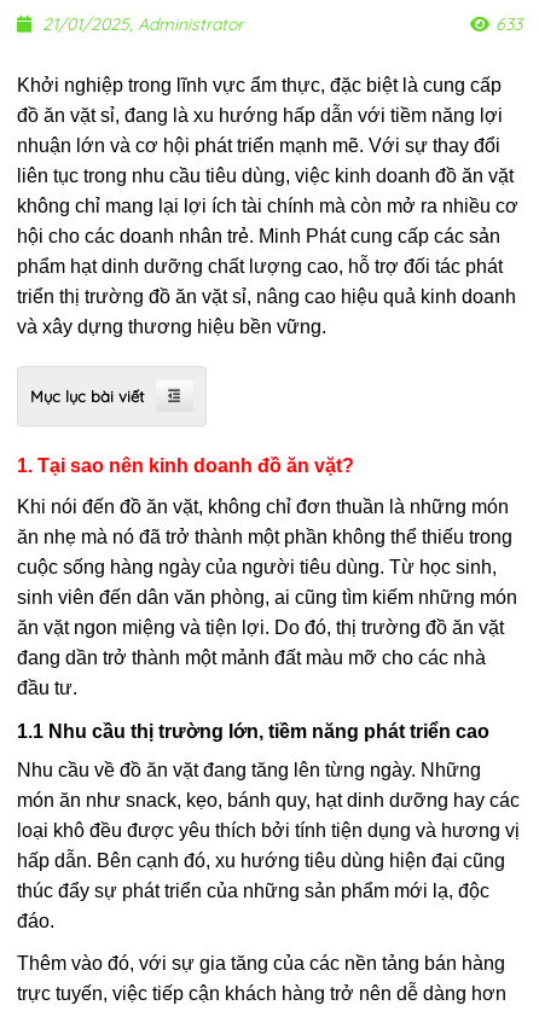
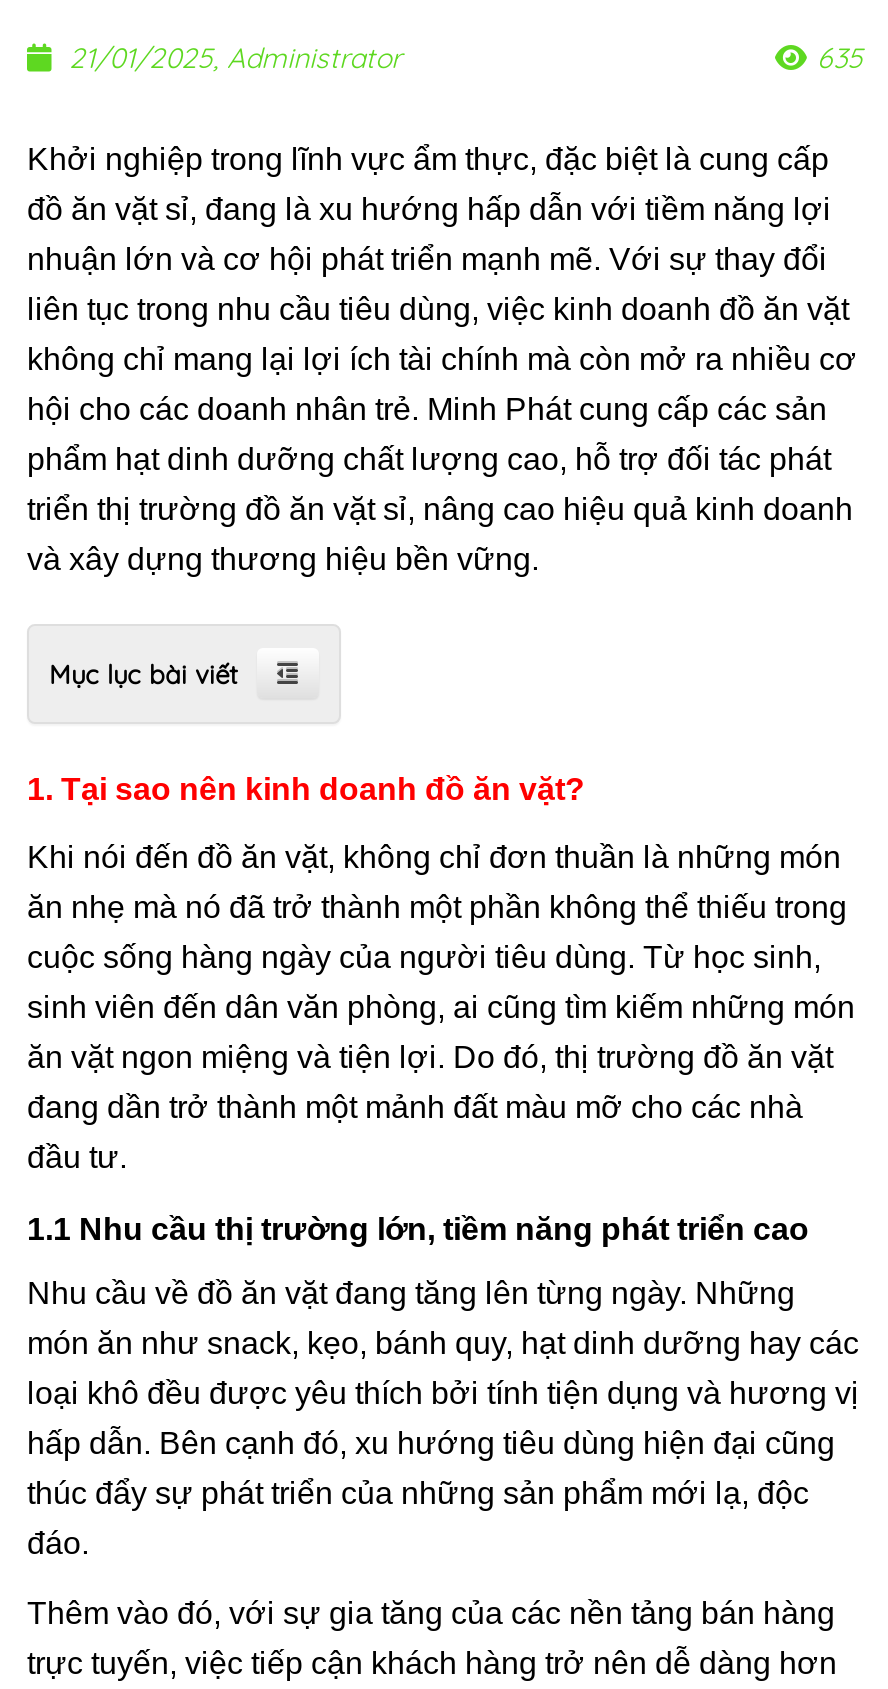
- 633
+ 635
